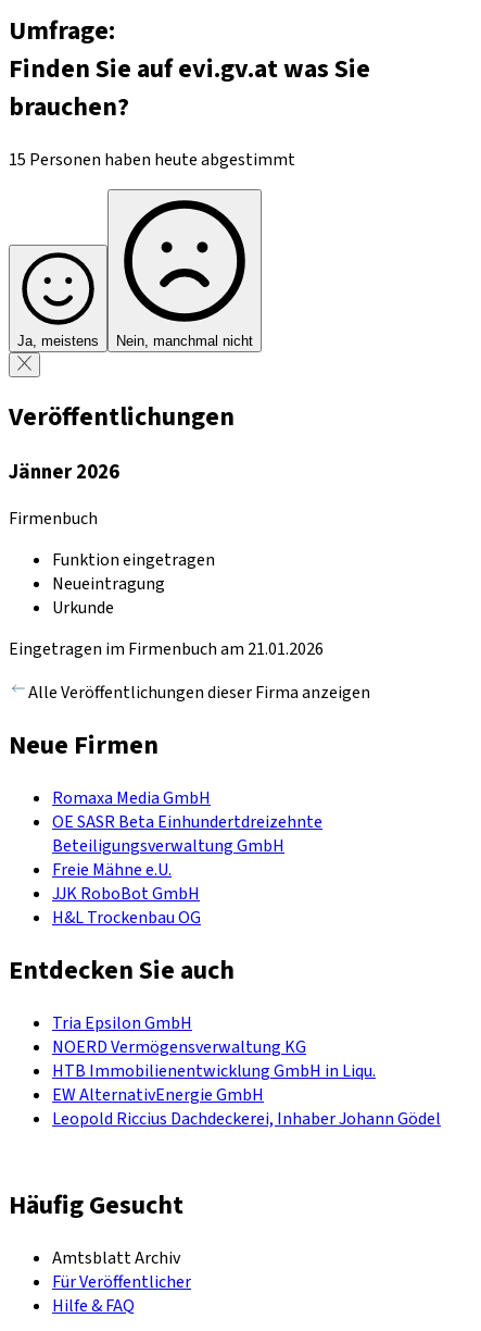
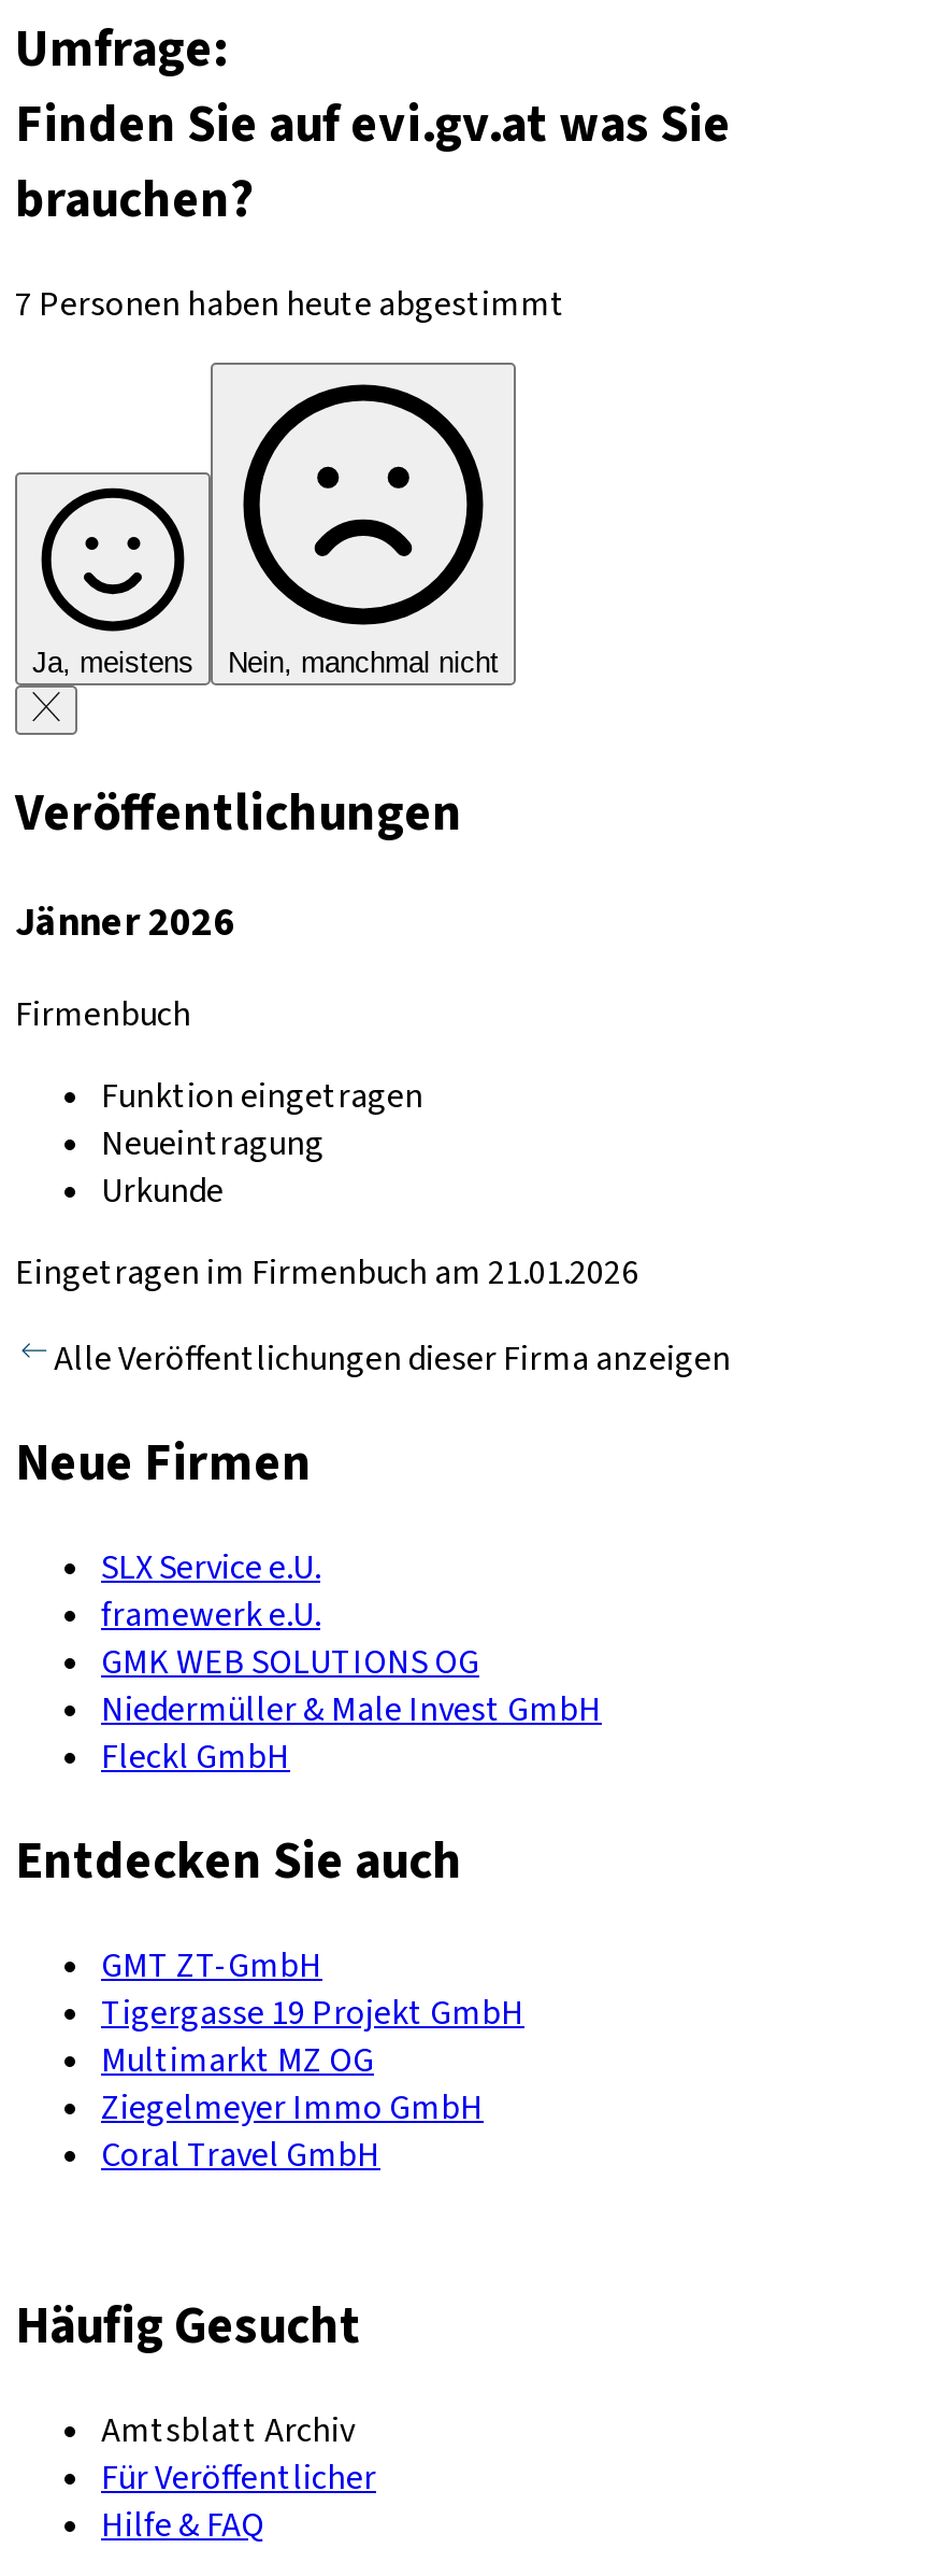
- 15 Personen haben heute abgestimmt
+ 7 Personen haben heute abgestimmt

- Romaxa Media GmbH
- OE SASR Beta Einhundertdreizehnte
- Beteiligungsverwaltung GmbH
- Freie Mähne e.U.
- JJK RoboBot GmbH
- H&L Trockenbau OG
+ SLX Service e.U.
+ framewerk e.U.
+ GMK WEB SOLUTIONS OG
+ Niedermüller & Male Invest GmbH
+ Fleckl GmbH

- Tria Epsilon GmbH
- NOERD Vermögensverwaltung KG
- HTB Immobilienentwicklung GmbH in Liqu.
- EW AlternativEnergie GmbH
- Leopold Riccius Dachdeckerei, Inhaber Johann Gödel
+ GMT ZT-GmbH
+ Tigergasse 19 Projekt GmbH
+ Multimarkt MZ OG
+ Ziegelmeyer Immo GmbH
+ Coral Travel GmbH
